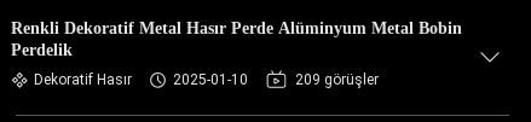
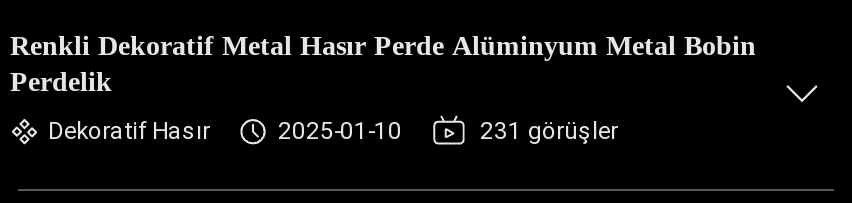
- 209 görüşler
+ 231 görüşler
